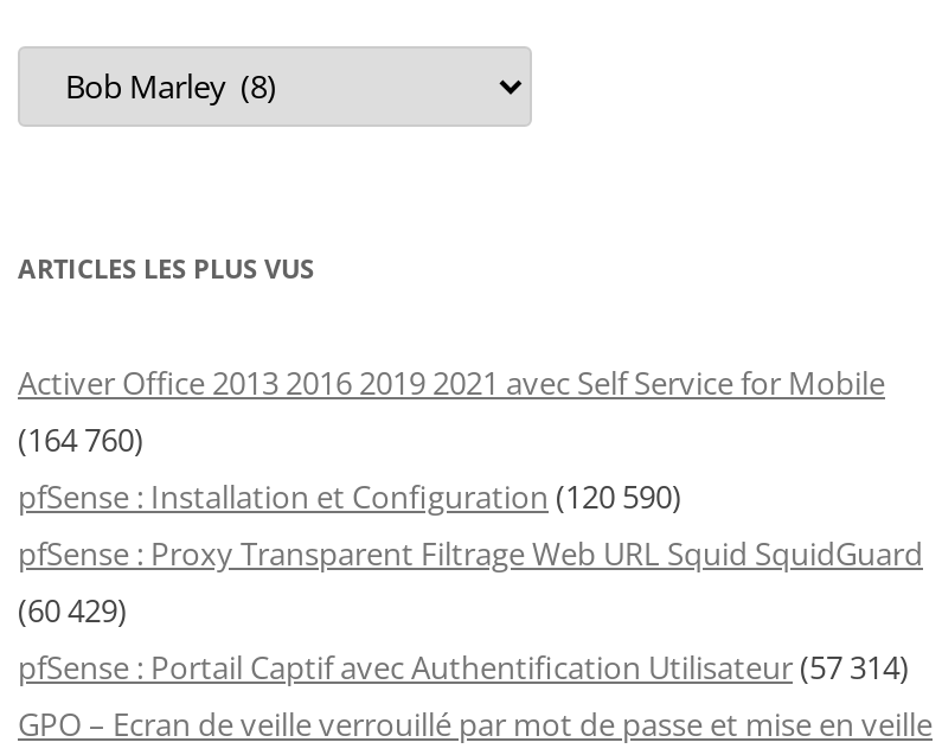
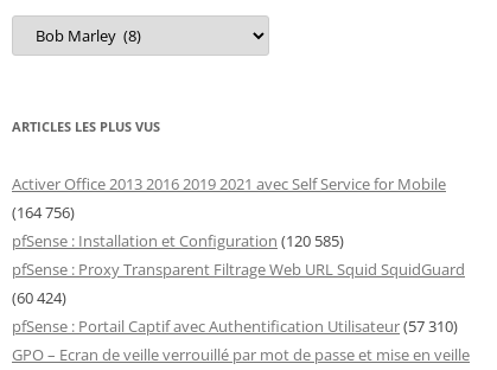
- (164 760)
+ (164 756)

- pfSense : Installation et Configuration (120 590)
+ pfSense : Installation et Configuration (120 585)

- (60 429)
+ (60 424)

- pfSense : Portail Captif avec Authentification Utilisateur (57 314)
+ pfSense : Portail Captif avec Authentification Utilisateur (57 310)
